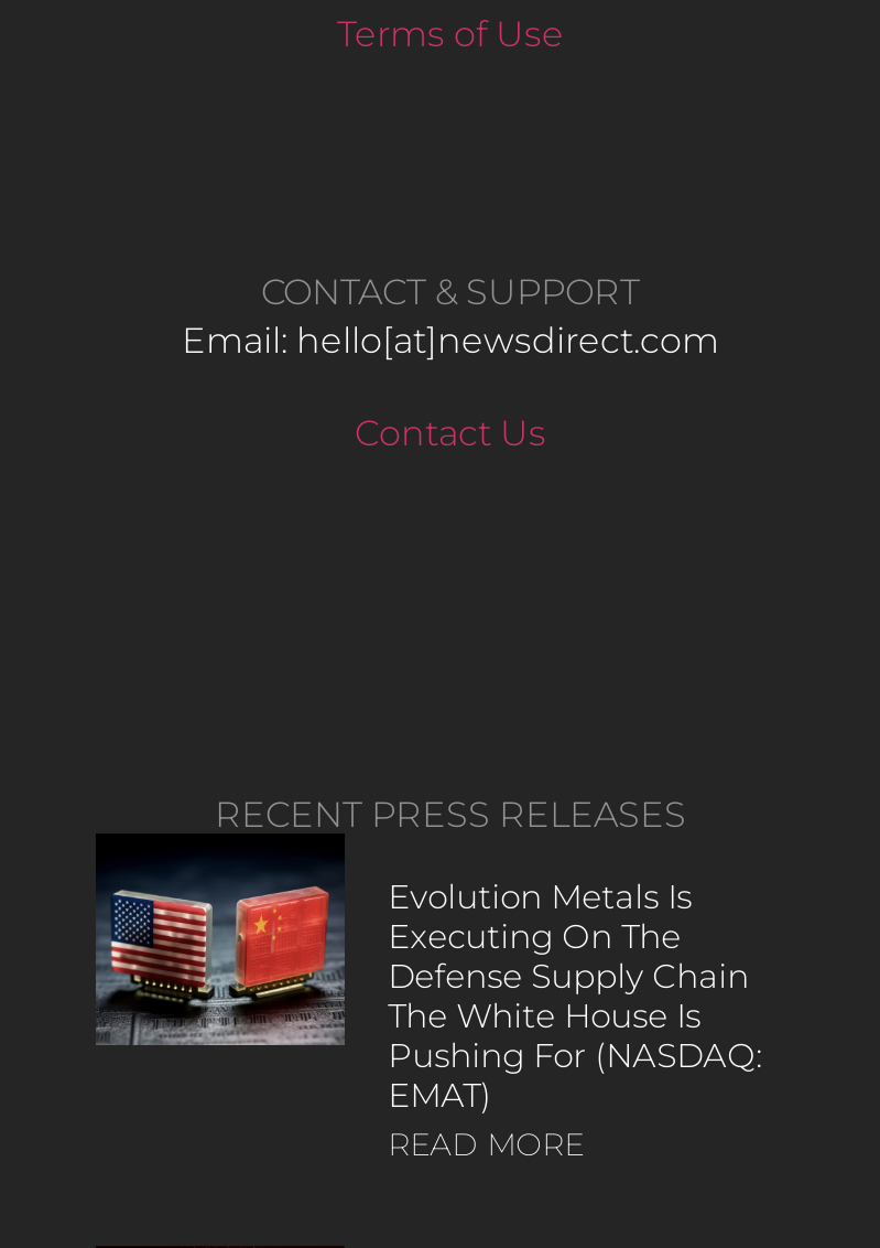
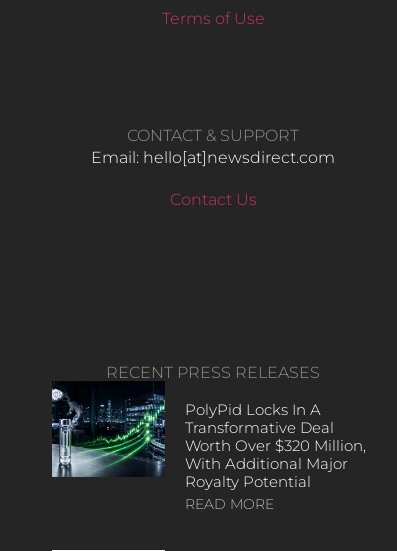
- [image]
- Evolution Metals Is
- Executing On The
- Defense Supply Chain
- The White House Is
- Pushing For (NASDAQ:
- EMAT)
+ [image]
+ PolyPid Locks In A
+ Transformative Deal
+ Worth Over $320 Million,
+ With Additional Major
+ Royalty Potential
